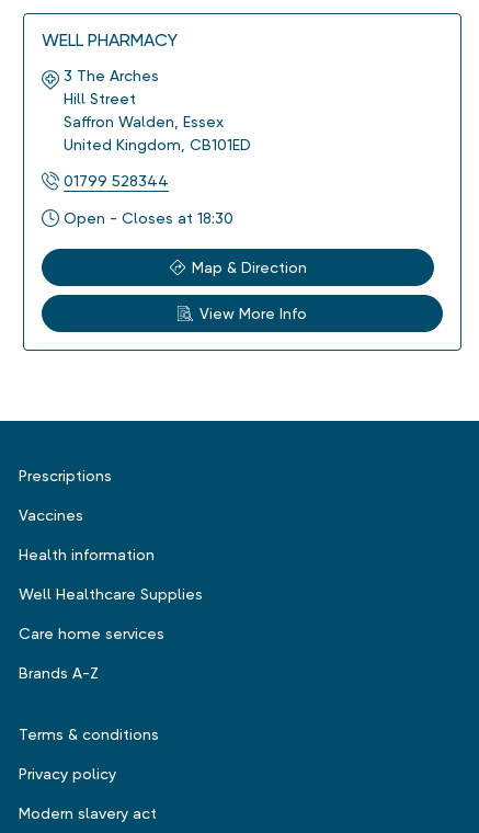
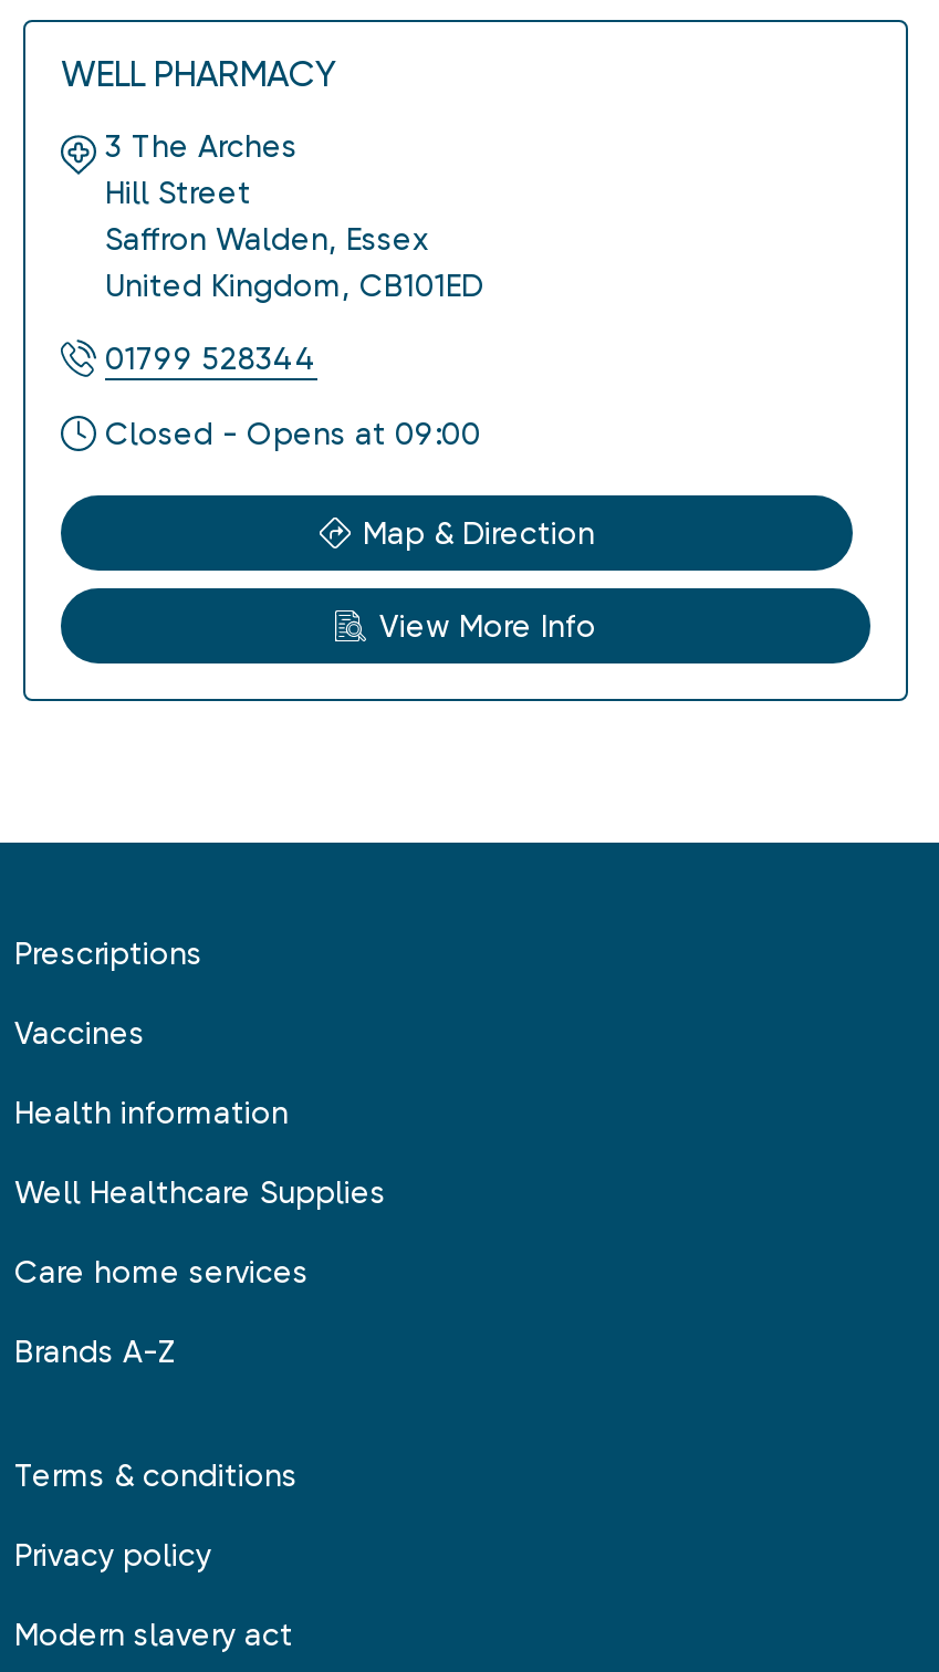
- Open - Closes at 18:30
+ Closed - Opens at 09:00
